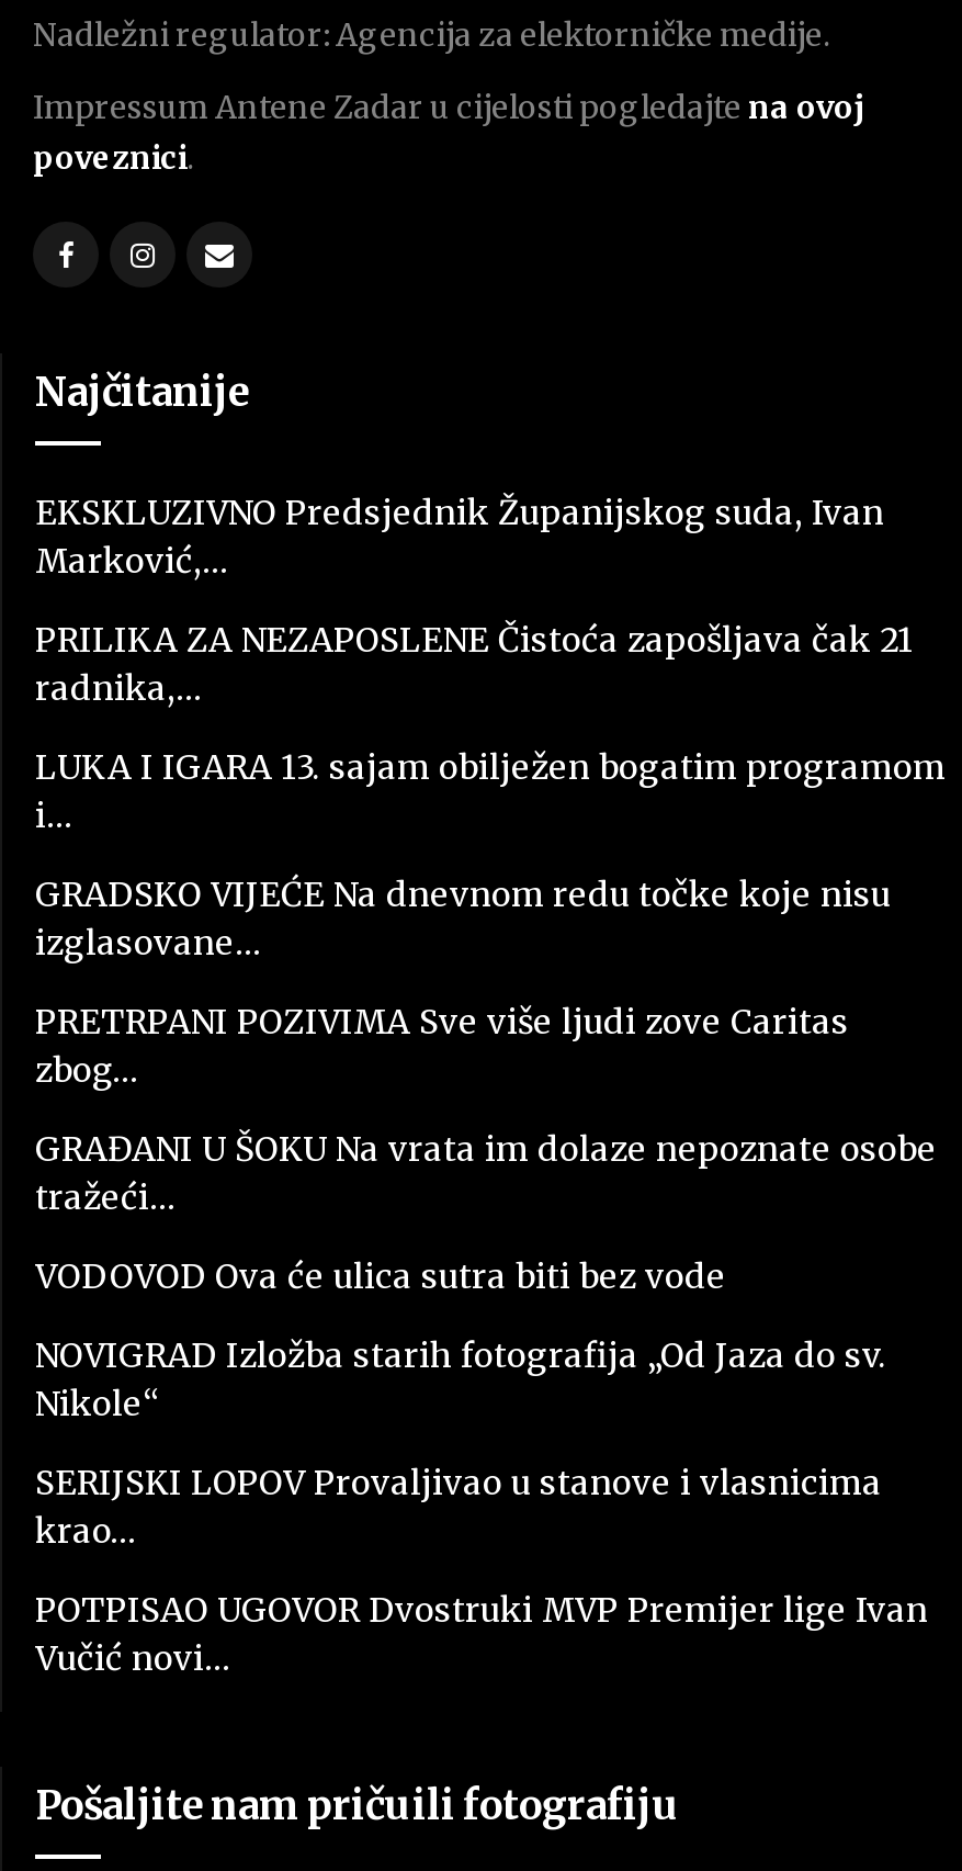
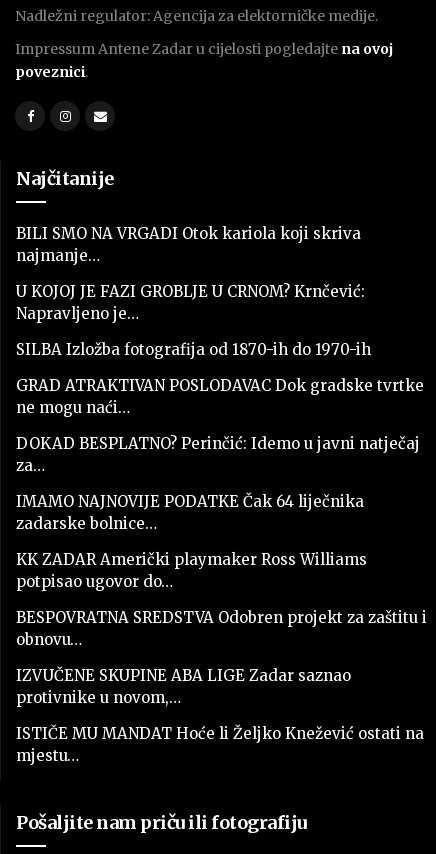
- EKSKLUZIVNO Predsjednik Županijskog suda, Ivan
- Marković,…
+ BILI SMO NA VRGADI Otok kariola koji skriva
+ najmanje…

- PRILIKA ZA NEZAPOSLENE Čistoća zapošljava čak 21
- radnika,…
+ U KOJOJ JE FAZI GROBLJE U CRNOM? Krnčević:
+ Napravljeno je…

- LUKA I IGARA 13. sajam obilježen bogatim programom
- i…
+ SILBA Izložba fotografija od 1870-ih do 1970-ih

- GRADSKO VIJEĆE Na dnevnom redu točke koje nisu
- izglasovane…
+ GRAD ATRAKTIVAN POSLODAVAC Dok gradske tvrtke
+ ne mogu naći…

- PRETRPANI POZIVIMA Sve više ljudi zove Caritas
- zbog…
+ DOKAD BESPLATNO? Perinčić: Idemo u javni natječaj
+ za…

- GRAĐANI U ŠOKU Na vrata im dolaze nepoznate osobe
- tražeći…
+ IMAMO NAJNOVIJE PODATKE Čak 64 liječnika
+ zadarske bolnice…

- VODOVOD Ova će ulica sutra biti bez vode
+ KK ZADAR Američki playmaker Ross Williams
+ potpisao ugovor do…

- NOVIGRAD Izložba starih fotografija „Od Jaza do sv.
- Nikole“
+ BESPOVRATNA SREDSTVA Odobren projekt za zaštitu i
+ obnovu…

- SERIJSKI LOPOV Provaljivao u stanove i vlasnicima
- krao…
+ IZVUČENE SKUPINE ABA LIGE Zadar saznao
+ protivnike u novom,…

- POTPISAO UGOVOR Dvostruki MVP Premijer lige Ivan
- Vučić novi…
+ ISTIČE MU MANDAT Hoće li Željko Knežević ostati na
+ mjestu…
